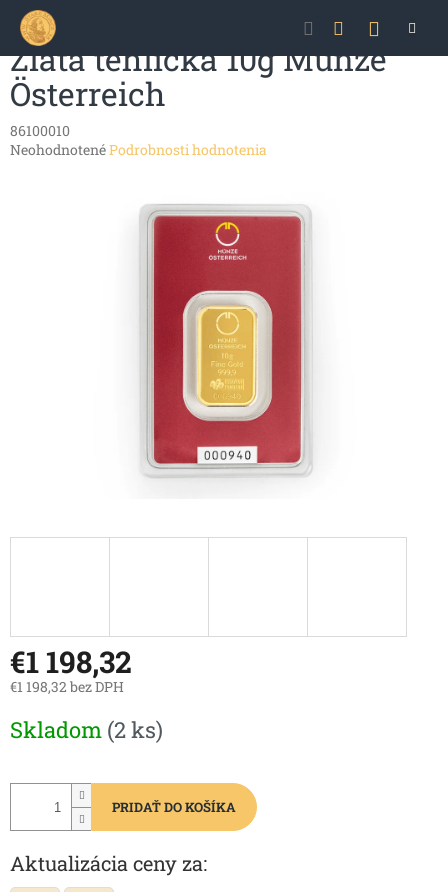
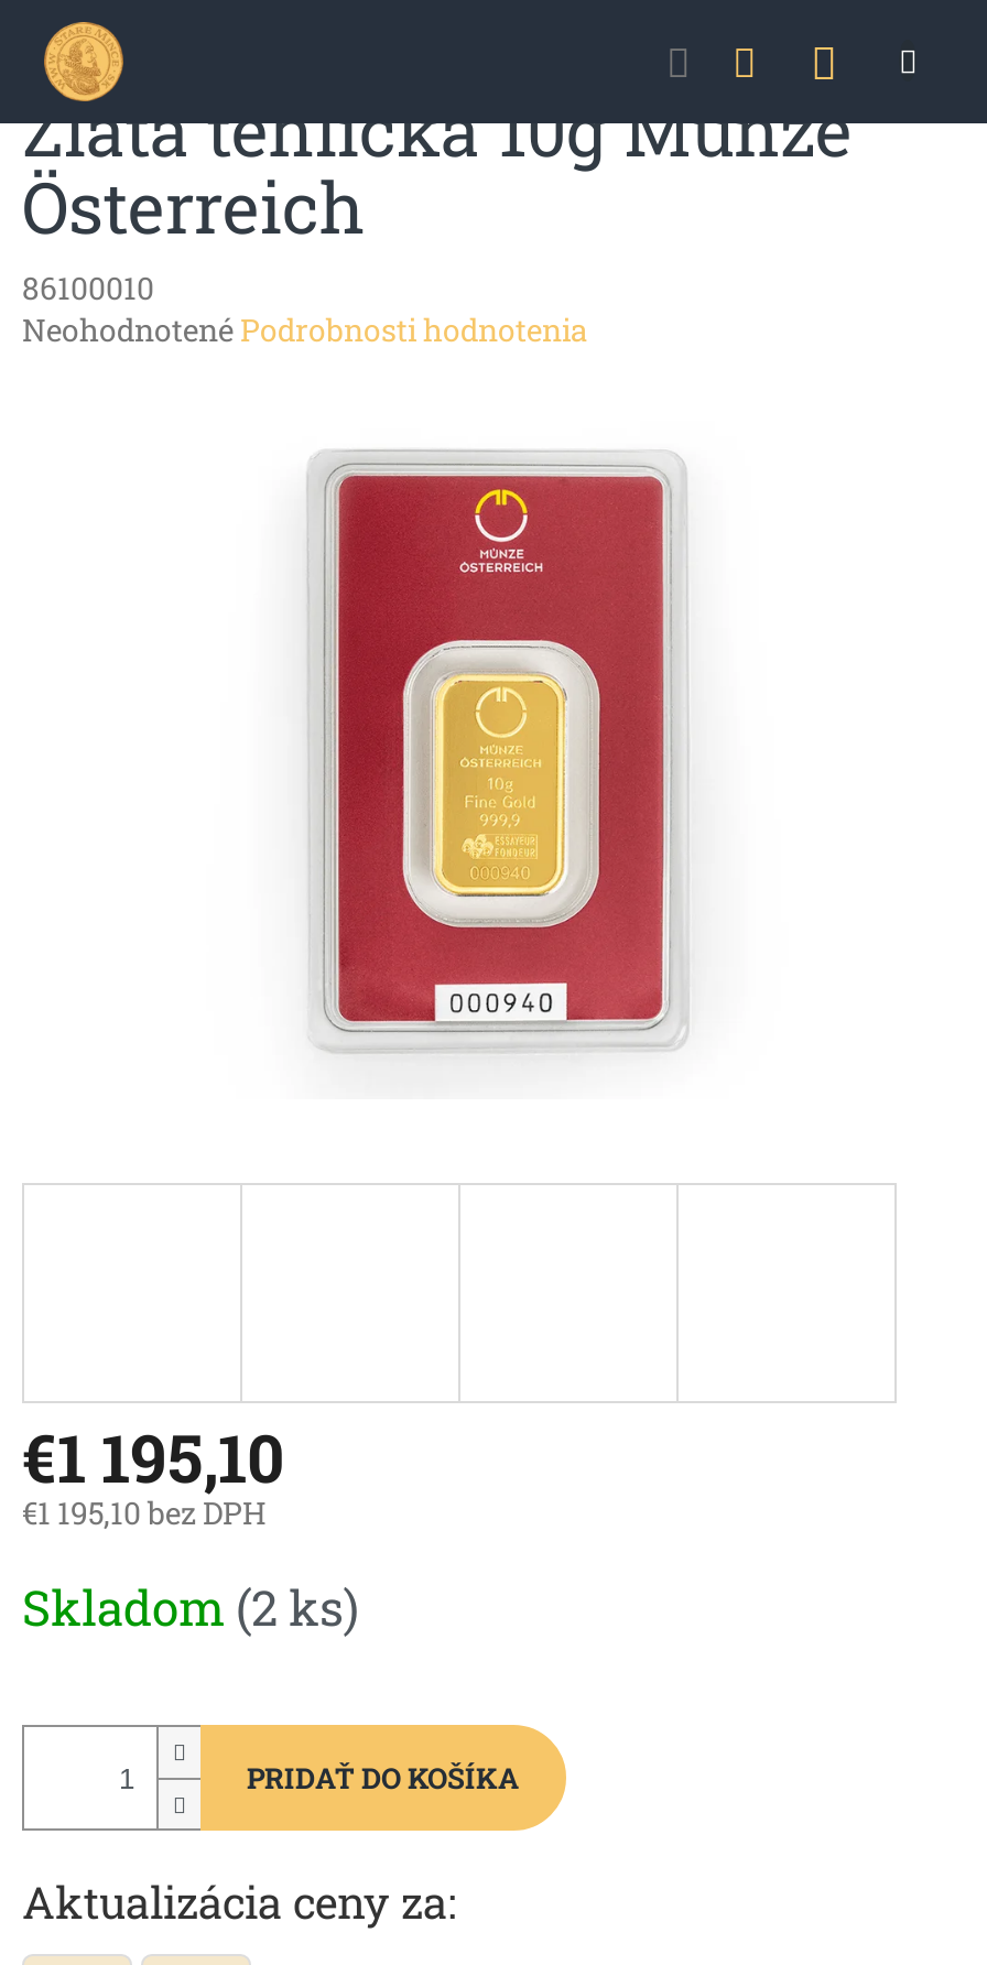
- €1 198,32
+ €1 195,10

- €1 198,32 bez DPH
+ €1 195,10 bez DPH
